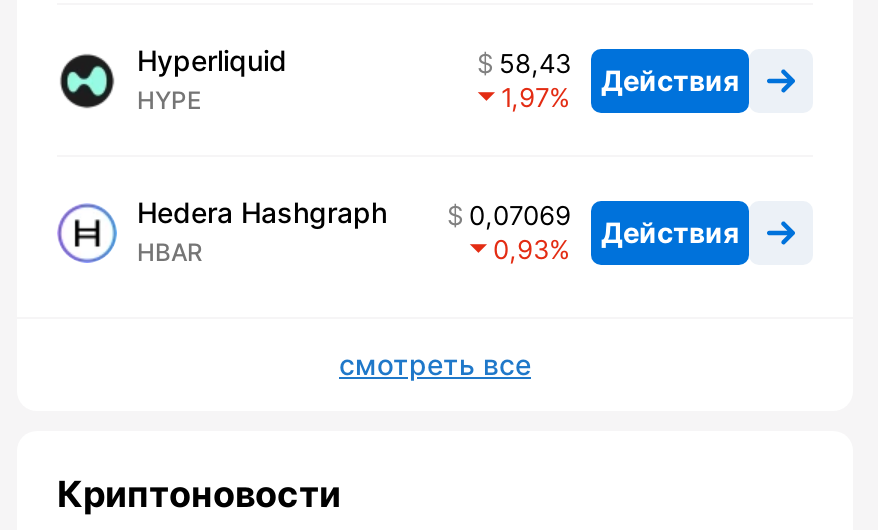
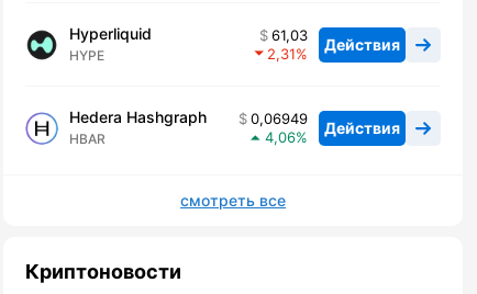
- 58,43 Действия
+ 61,03 Действия

- 1,97
+ 2,31

- 0,07069 Действия
+ 0,06949 Действия

- 0,93
+ 4,06
